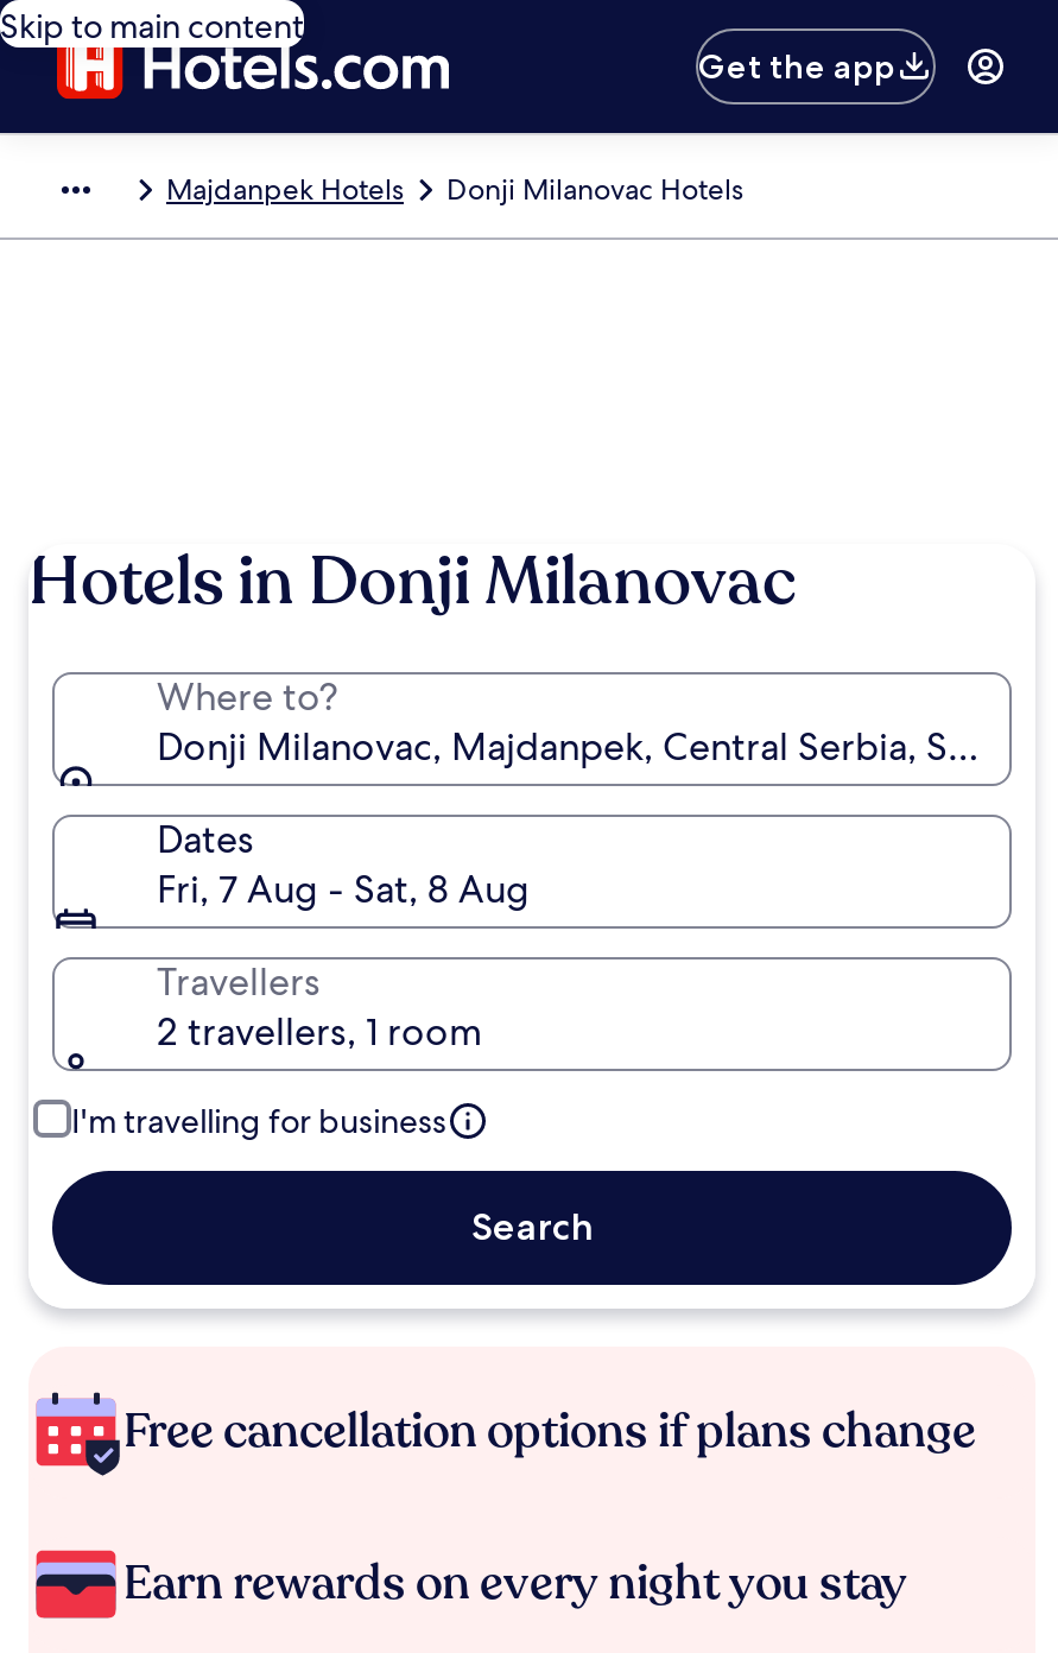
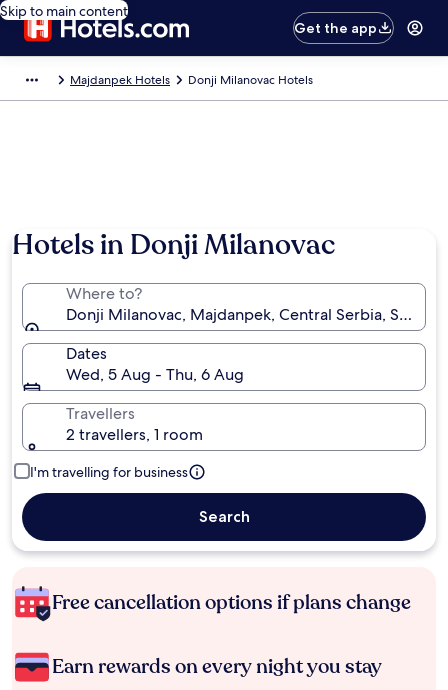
- Fri, 7 Aug - Sat, 8 Aug
+ Wed, 5 Aug - Thu, 6 Aug
